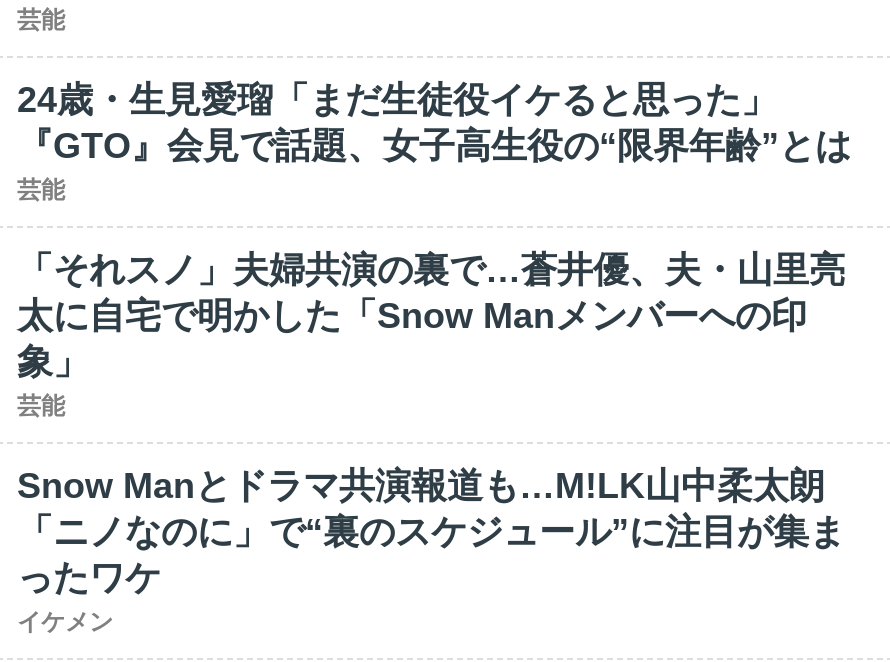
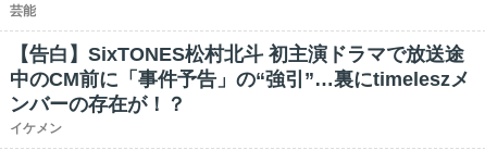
- 24歳・生見愛瑠「まだ生徒役イケると思った」
- 『GTO』会見で話題、女子高生役の“限界年齢”とは
- 芸能
- 「それスノ」夫婦共演の裏で…蒼井優、夫・山里亮
- 太に自宅で明かした「Snow Manメンバーへの印
- 象」
- 芸能
- Snow Manとドラマ共演報道も…M!LK山中柔太朗
- 「ニノなのに」で“裏のスケジュール”に注目が集ま
- ったワケ
+ 【告白】SixTONES松村北斗 初主演ドラマで放送途
+ 中のCM前に「事件予告」の“強引”…裏にtimeleszメ
+ ンバーの存在が！？
